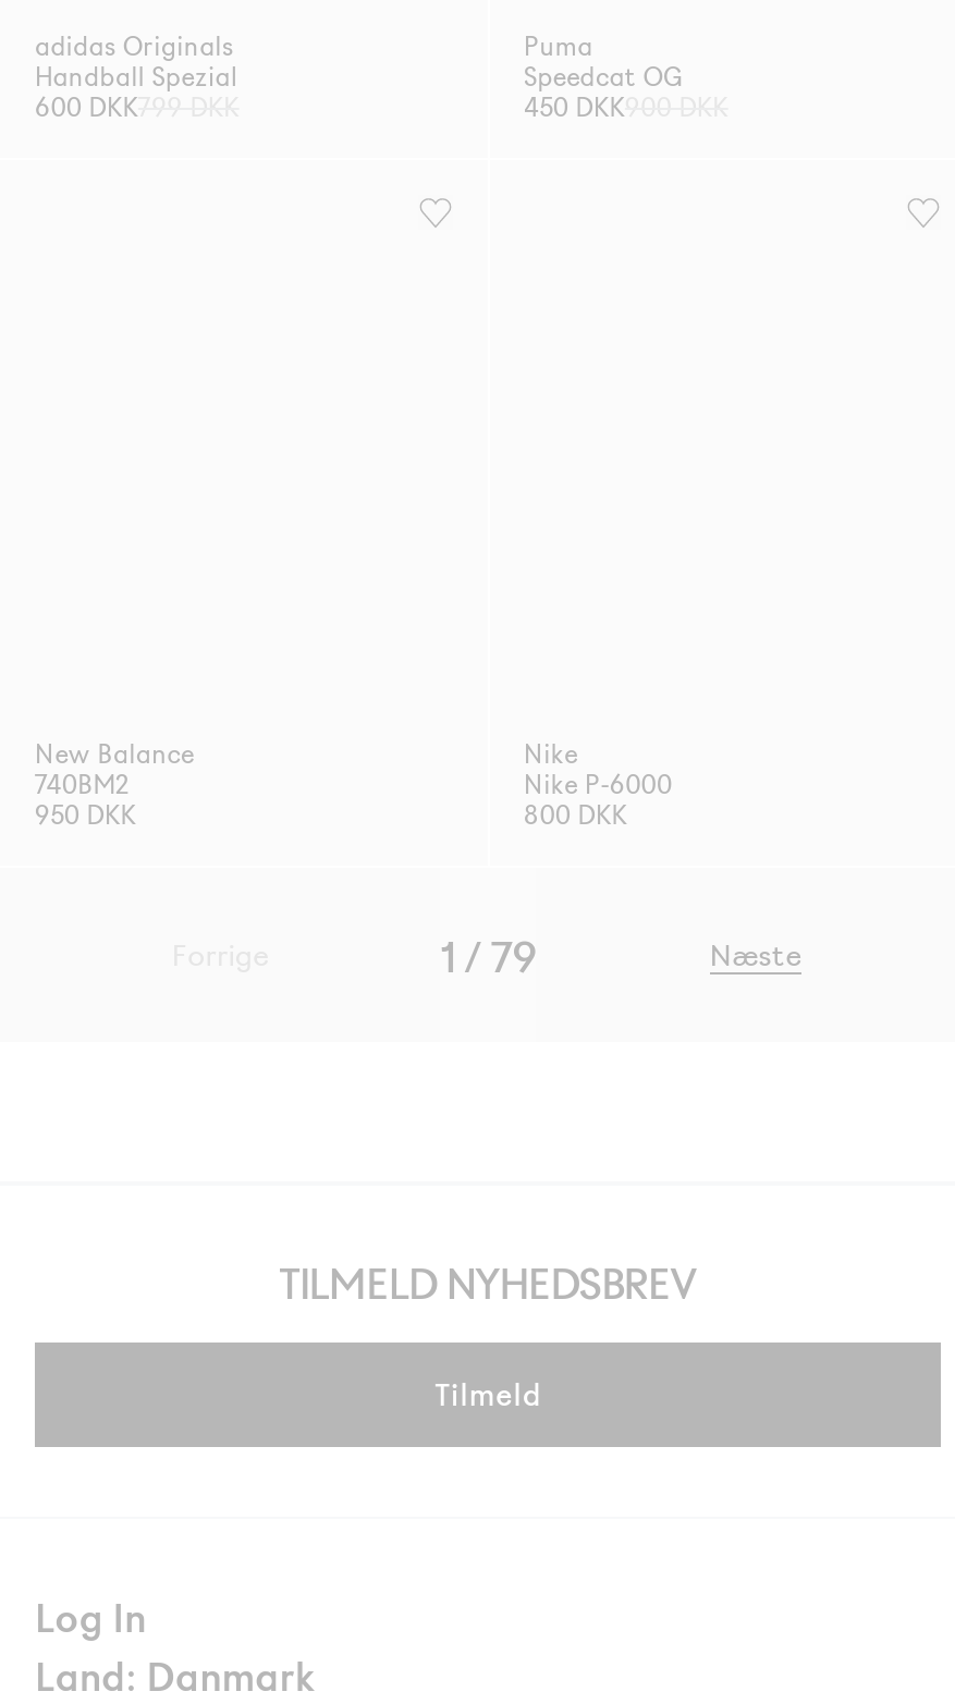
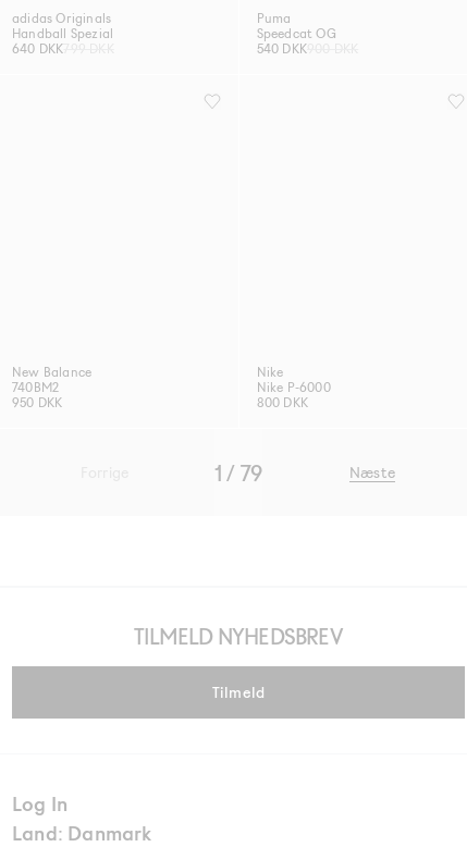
- 600 DKK 799 DKK
+ 640 DKK 799 DKK

- 450 DKK 900 DKK
+ 540 DKK 900 DKK
